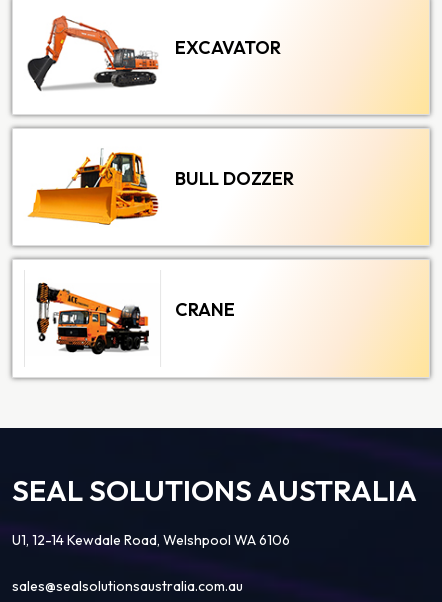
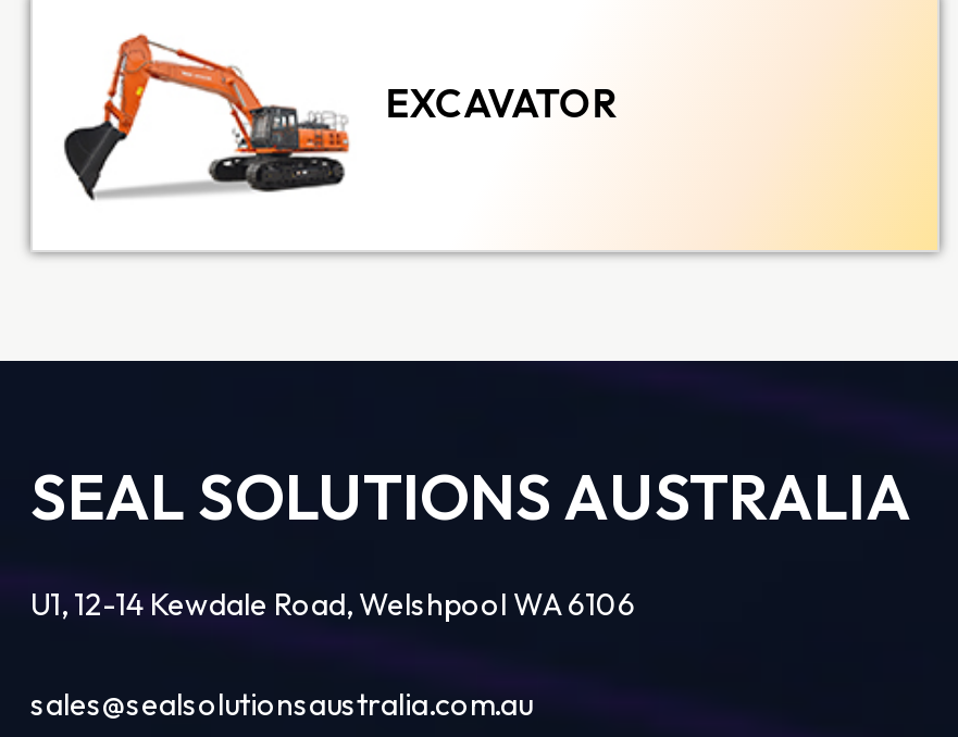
- [image]
- BULL DOZZER

- [image]
- CRANE
